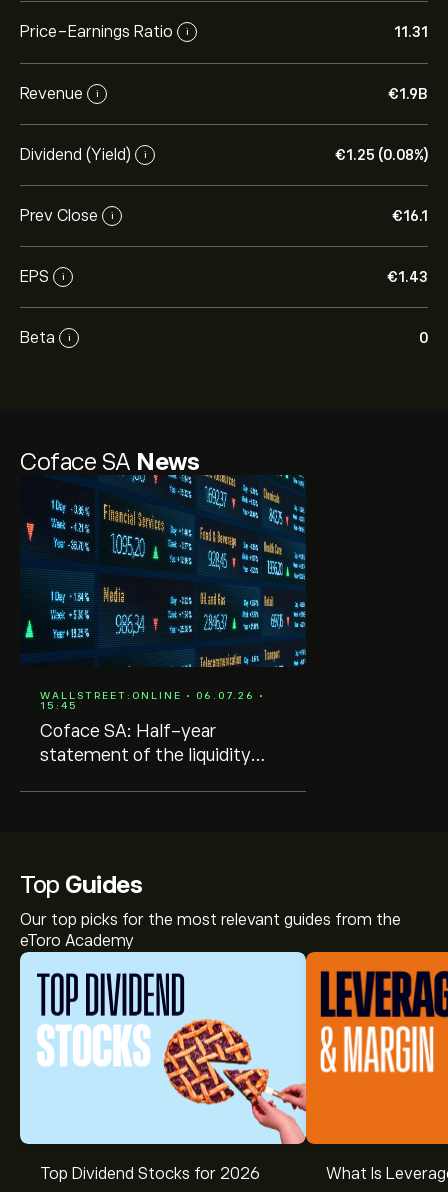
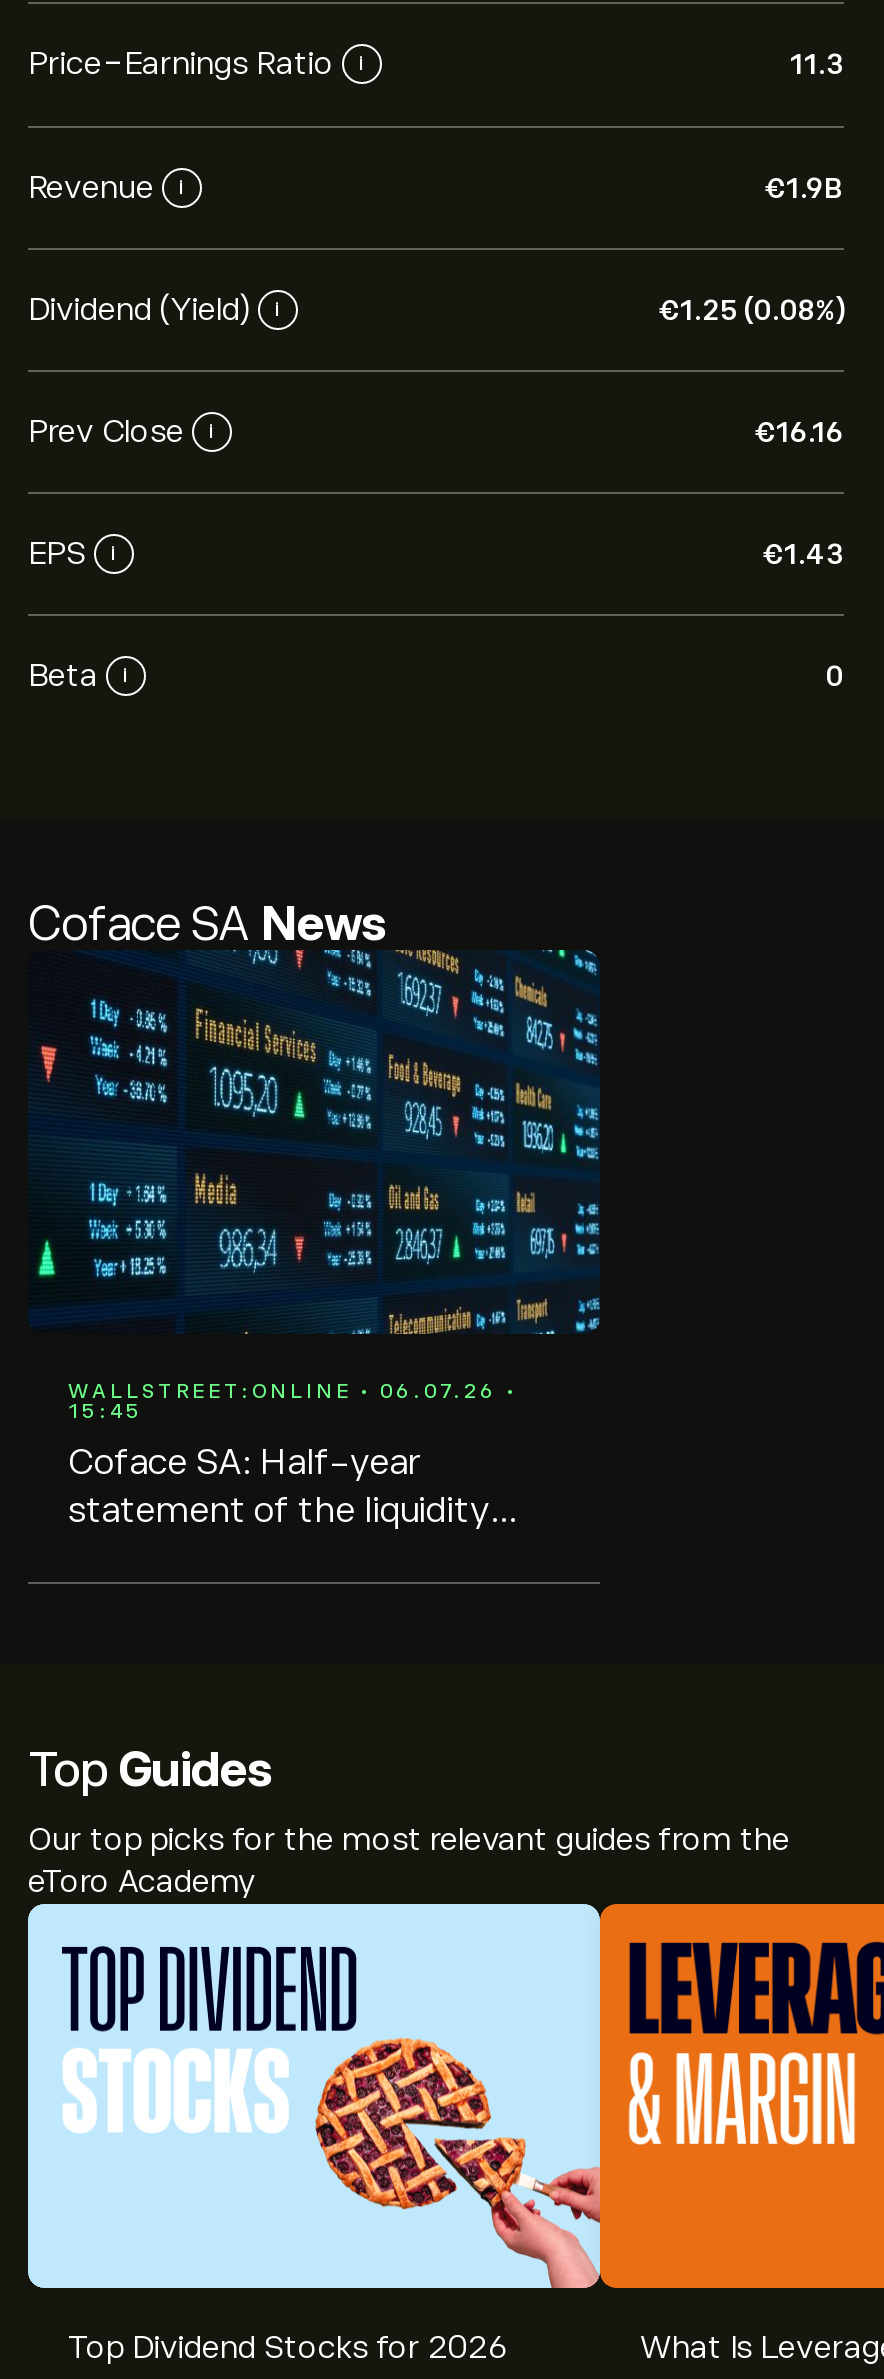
- 11.31
+ 11.3

- €16.1
+ €16.16
